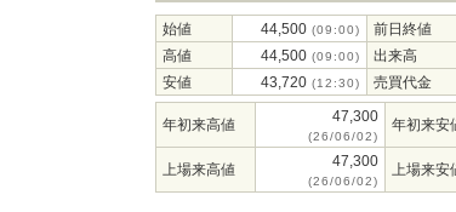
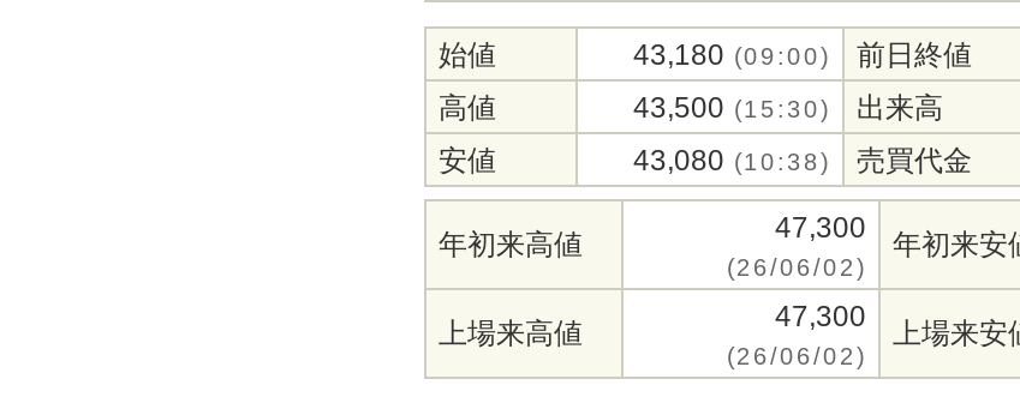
- 44,500 (09:00) 前日終値
+ 43,180 (09:00) 前日終値

- 44,500 (09:00) 出来高
+ 43,500 (15:30) 出来高

- 43,720 (12:30) 売買代金
+ 43,080 (10:38) 売買代金
